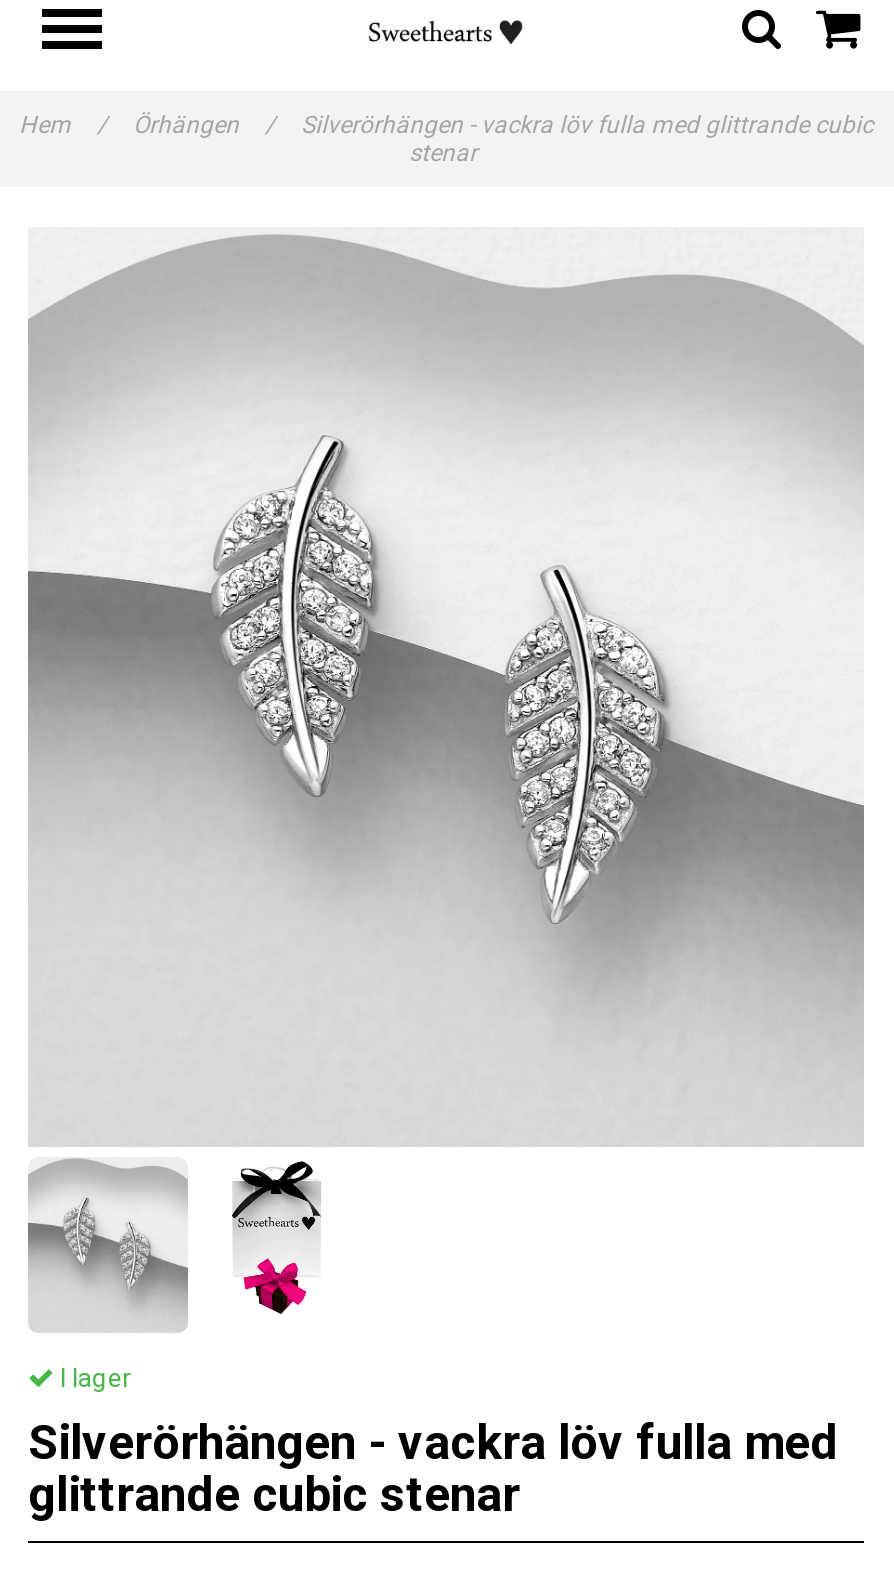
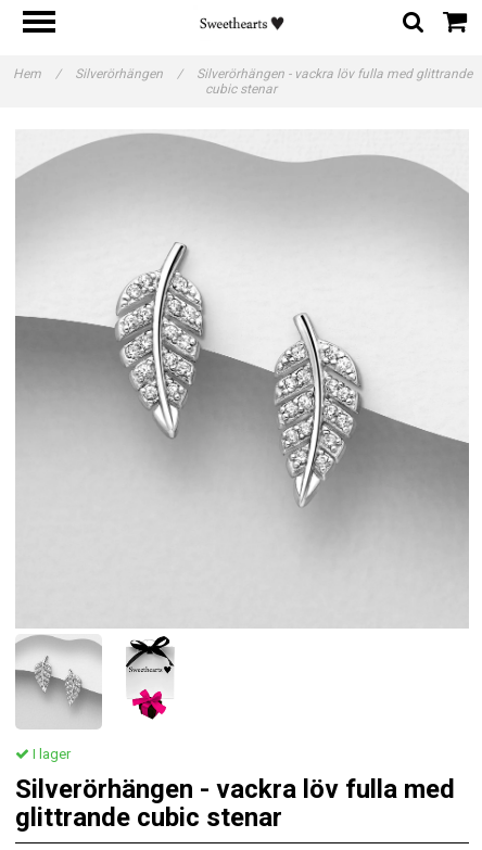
- Örhängen
+ Silverörhängen
